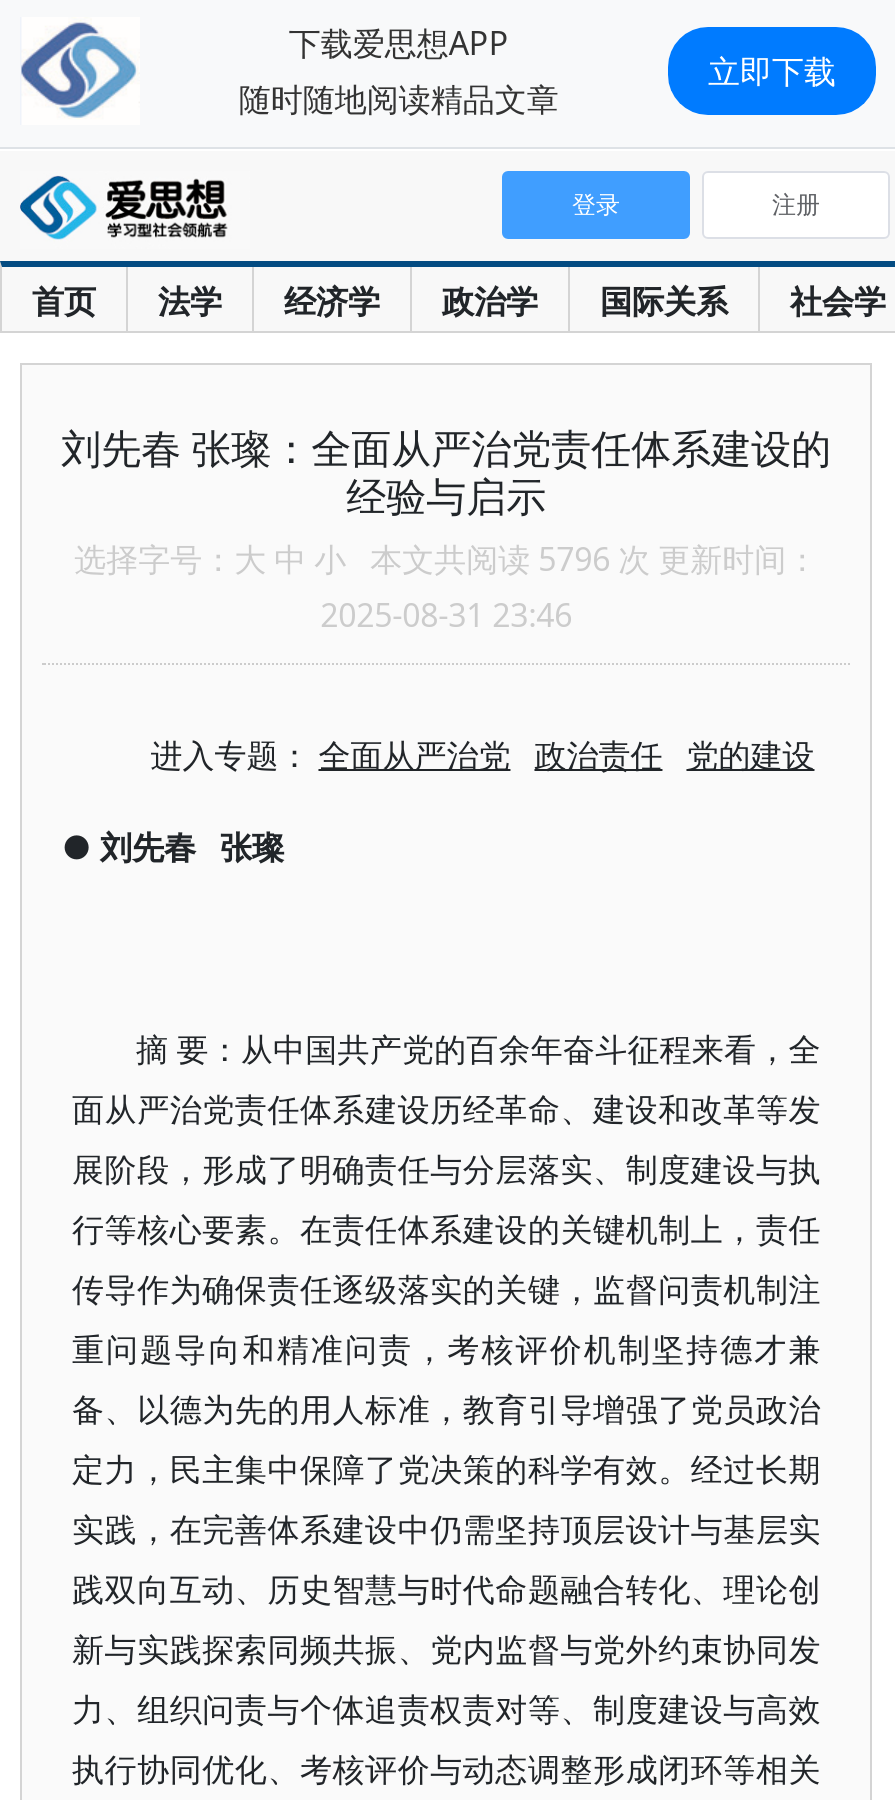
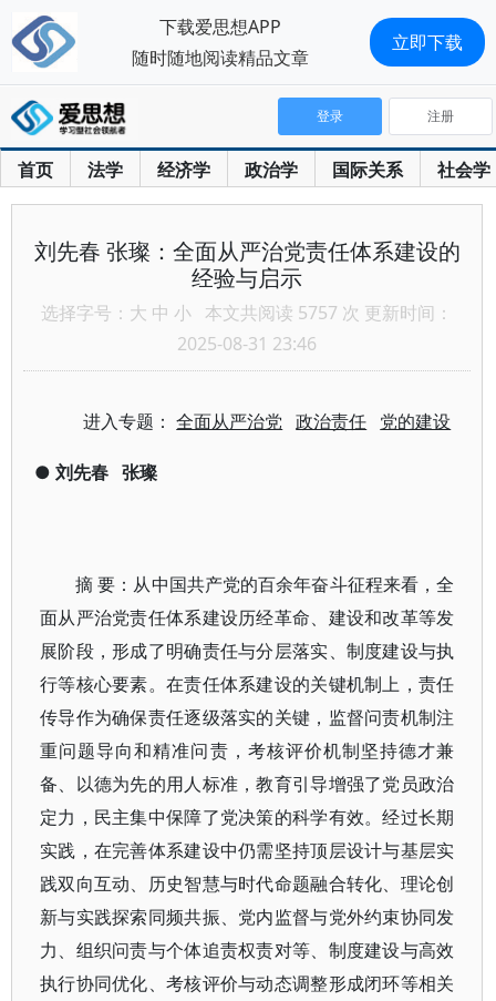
- 选择字号：大 中 小本文共阅读 5796 次 更新时间：
+ 选择字号：大 中 小本文共阅读 5757 次 更新时间：
